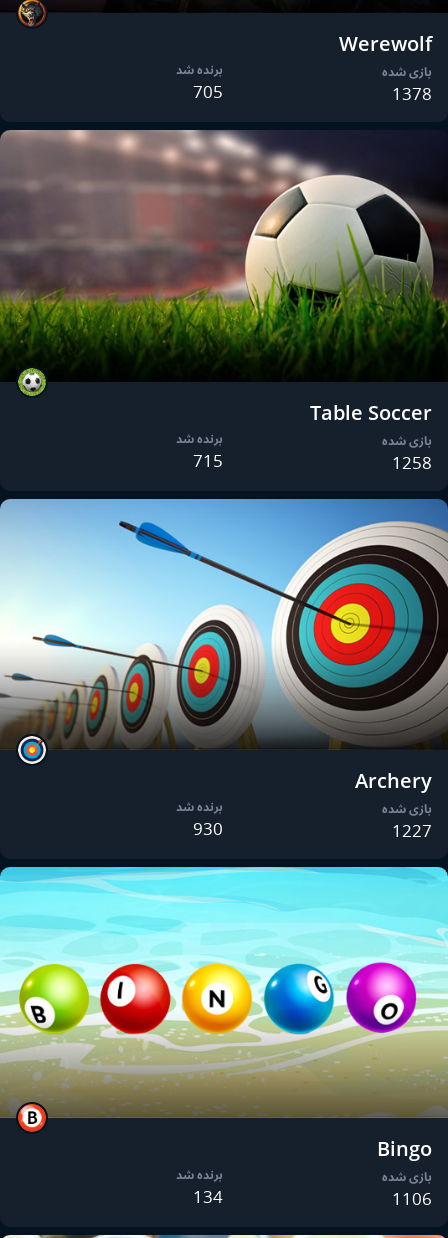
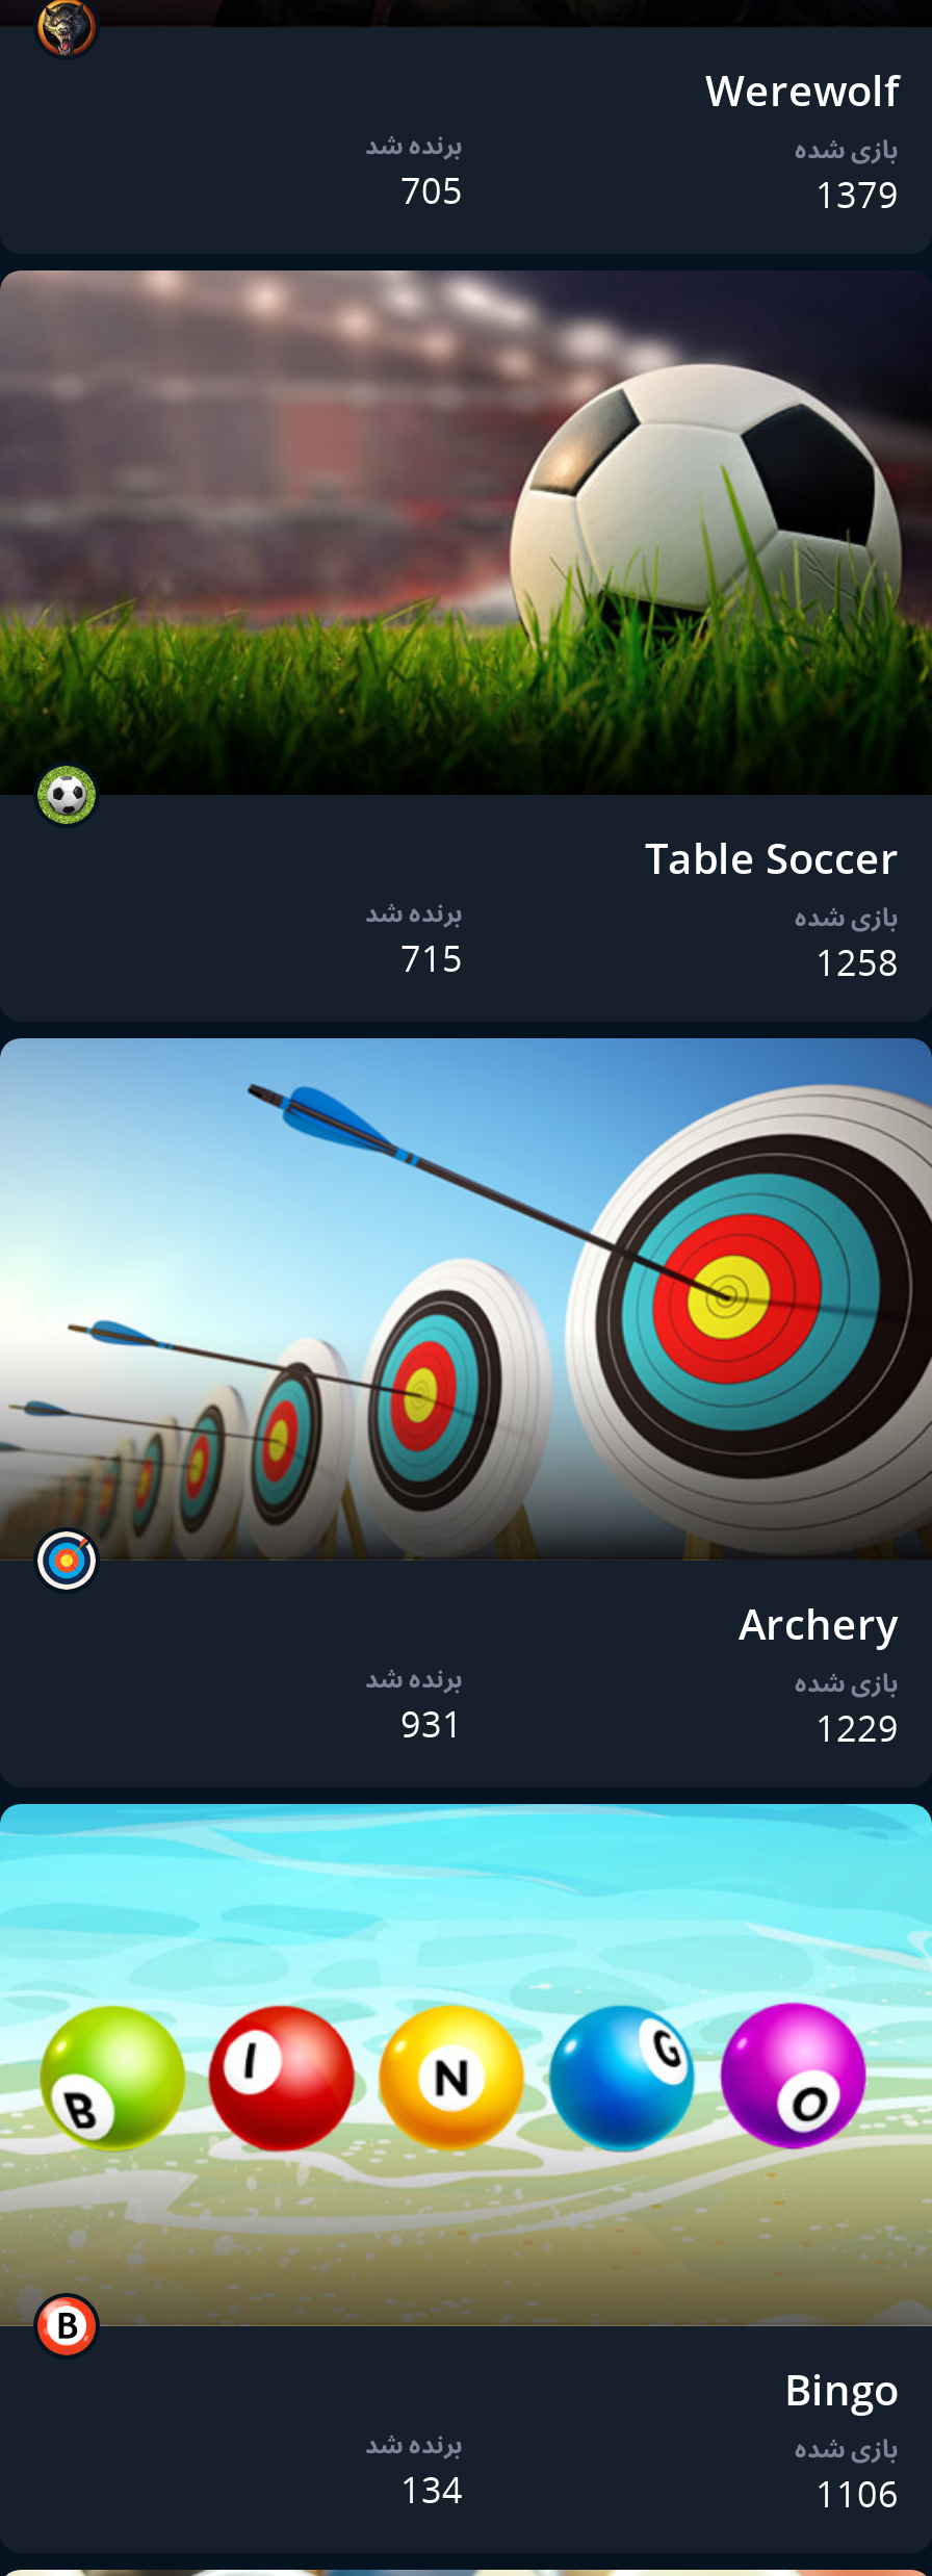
- 1378
+ 1379

- 930
+ 931

- 1227
+ 1229
